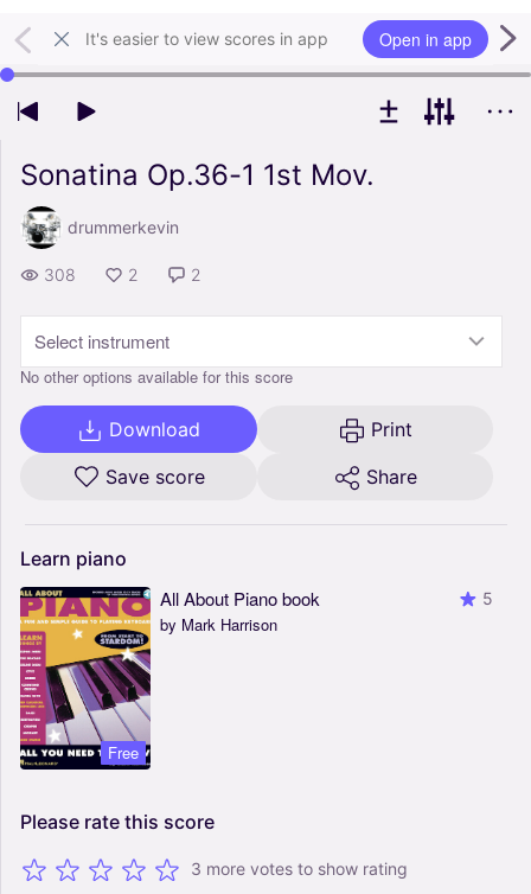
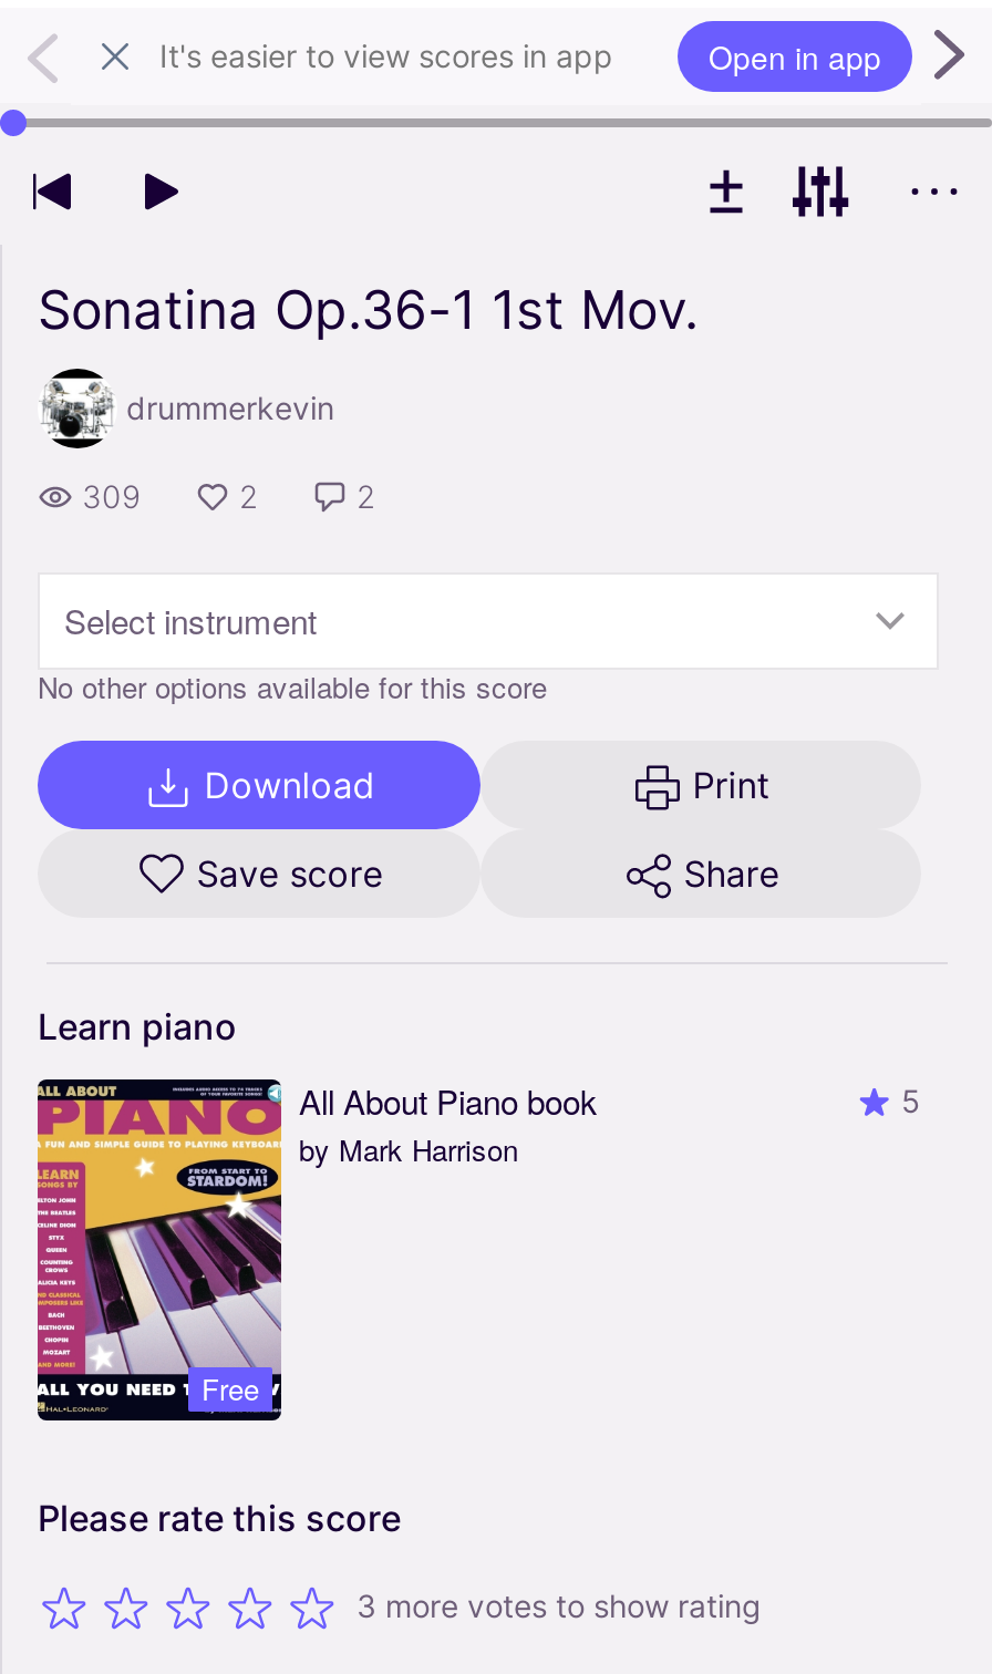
- 308
+ 309
